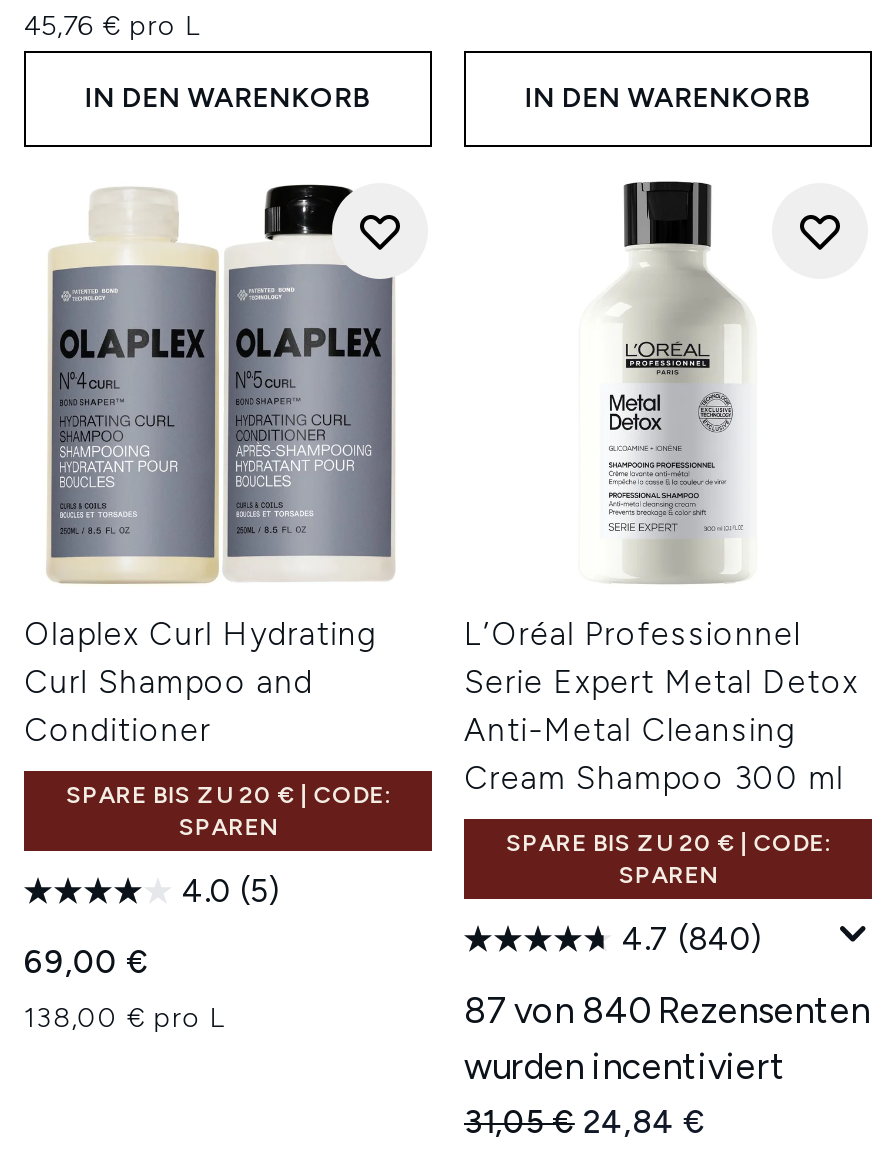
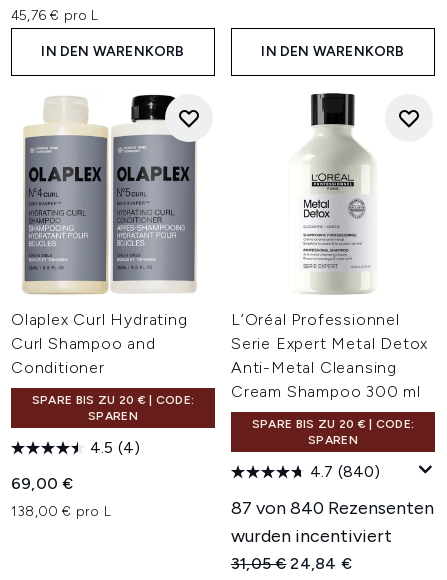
- 4.0 (5)
+ 4.5 (4)
